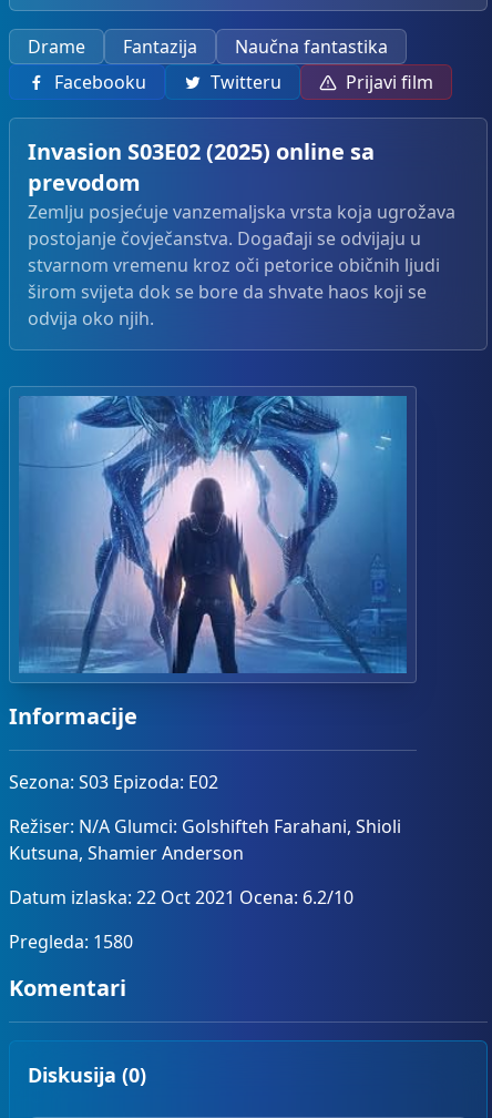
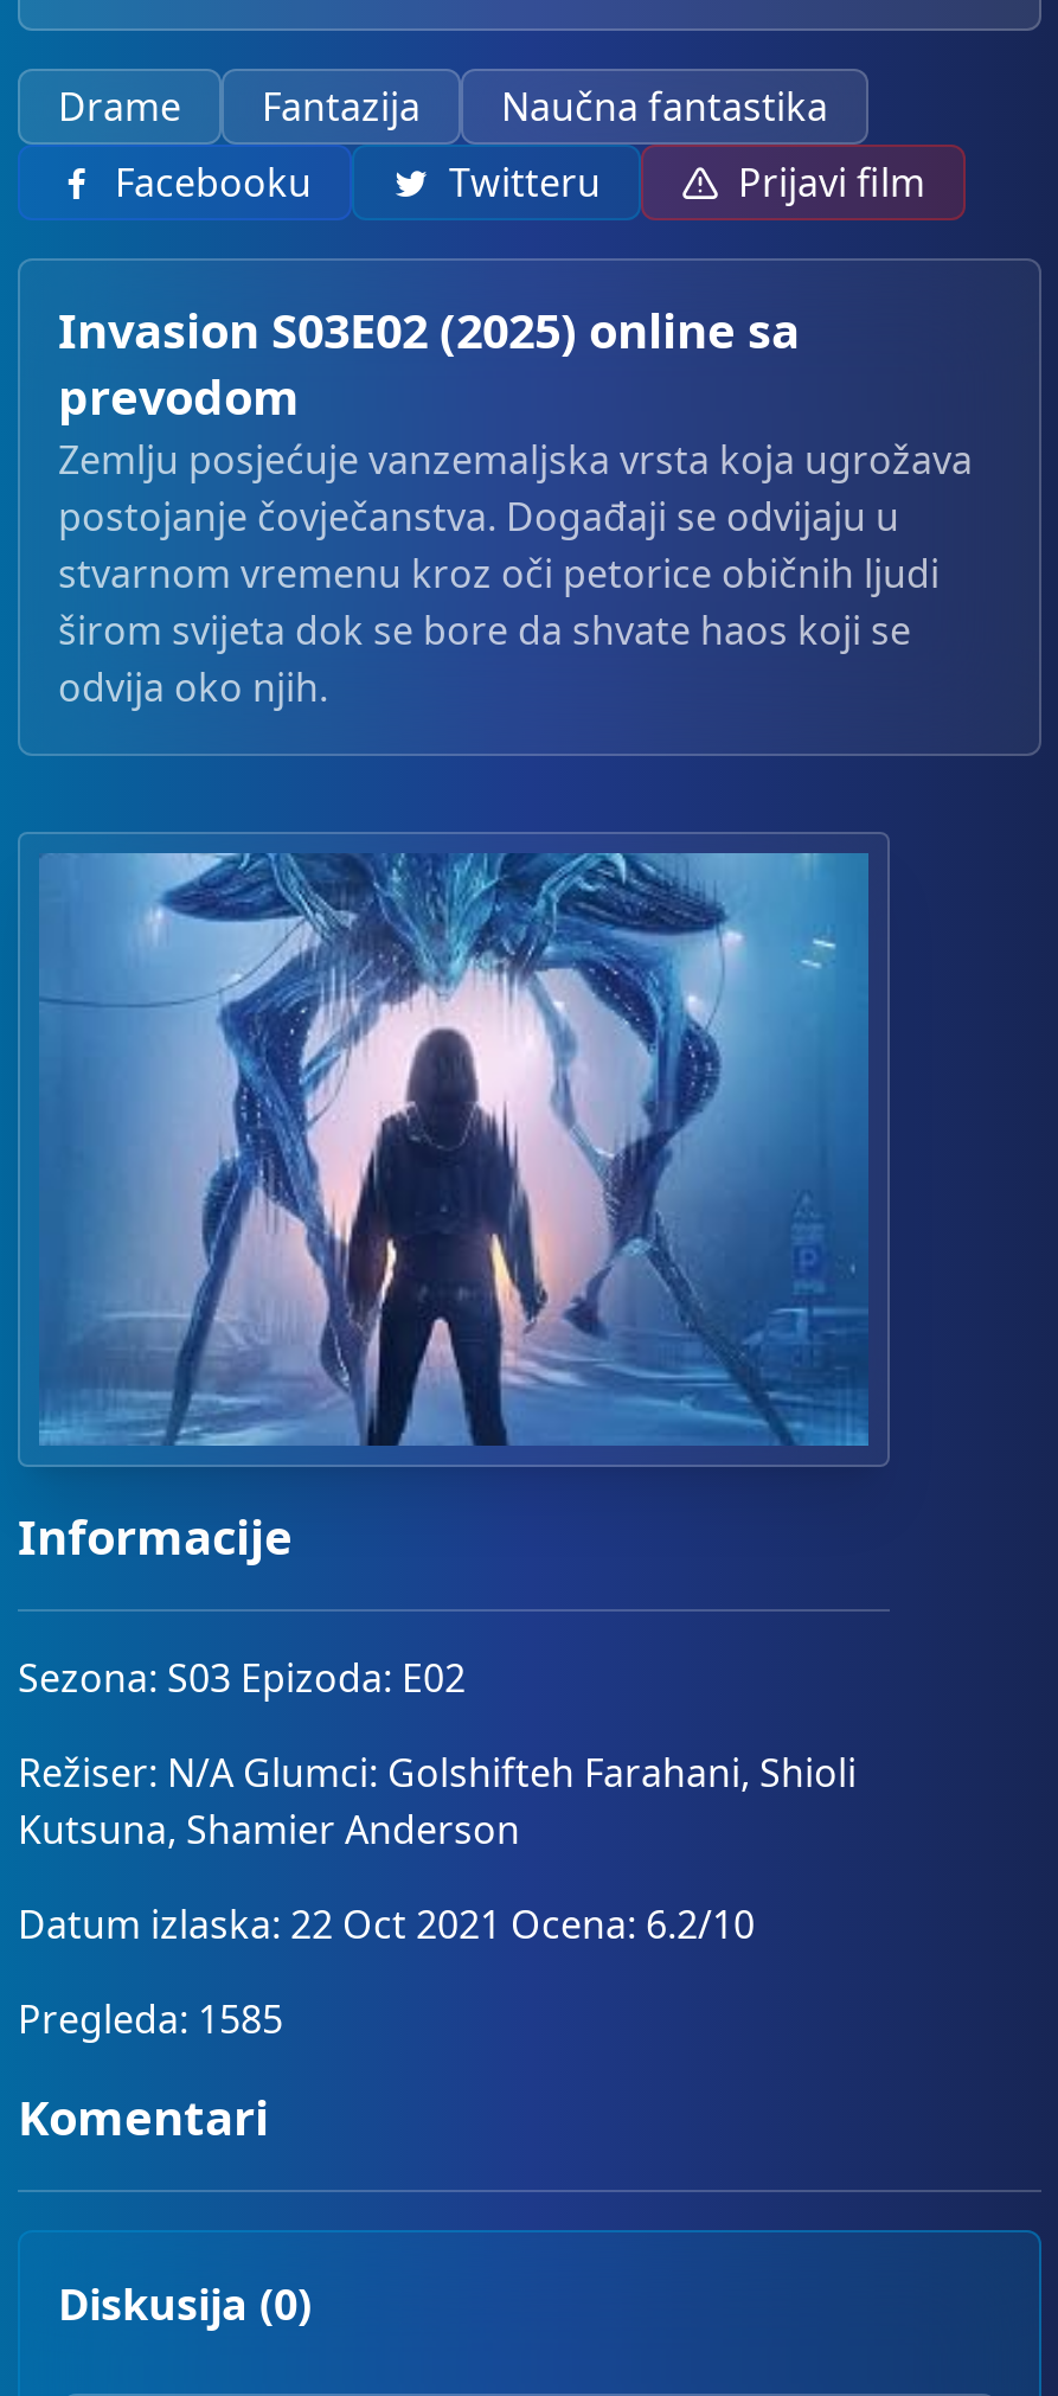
- Pregleda: 1580
+ Pregleda: 1585
